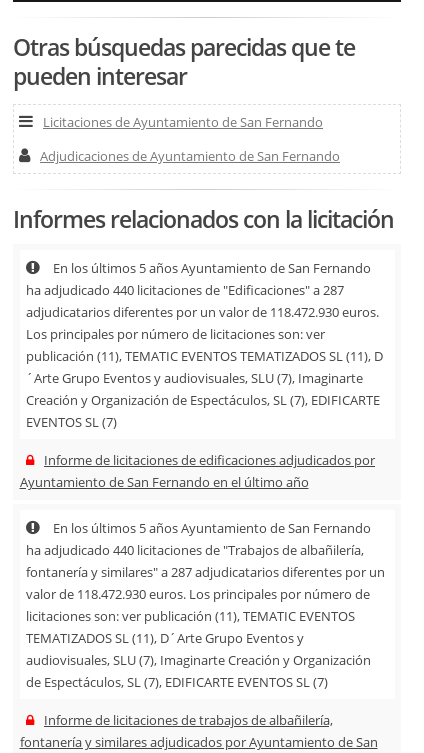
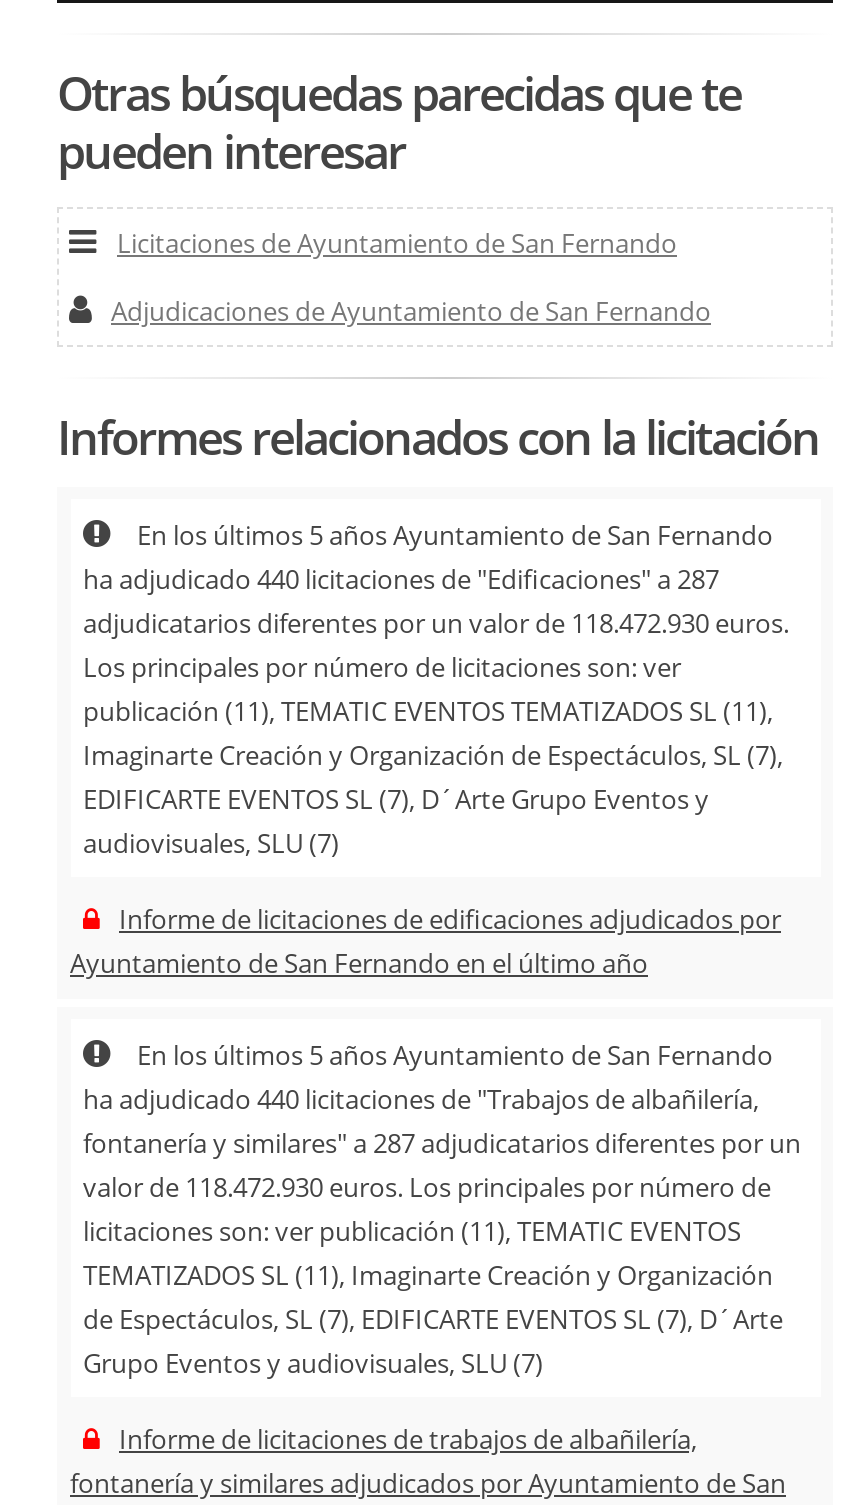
- publicación (11), TEMATIC EVENTOS TEMATIZADOS SL (11), D
- ´Arte Grupo Eventos y audiovisuales, SLU (7), Imaginarte
- Creación y Organización de Espectáculos, SL (7), EDIFICARTE
- EVENTOS SL (7)
+ publicación (11), TEMATIC EVENTOS TEMATIZADOS SL (11),
+ Imaginarte Creación y Organización de Espectáculos, SL (7),
+ EDIFICARTE EVENTOS SL (7), D´Arte Grupo Eventos y
+ audiovisuales, SLU (7)

- TEMATIZADOS SL (11), D´Arte Grupo Eventos y
- audiovisuales, SLU (7), Imaginarte Creación y Organización
- de Espectáculos, SL (7), EDIFICARTE EVENTOS SL (7)
+ TEMATIZADOS SL (11), Imaginarte Creación y Organización
+ de Espectáculos, SL (7), EDIFICARTE EVENTOS SL (7), D´Arte
+ Grupo Eventos y audiovisuales, SLU (7)
